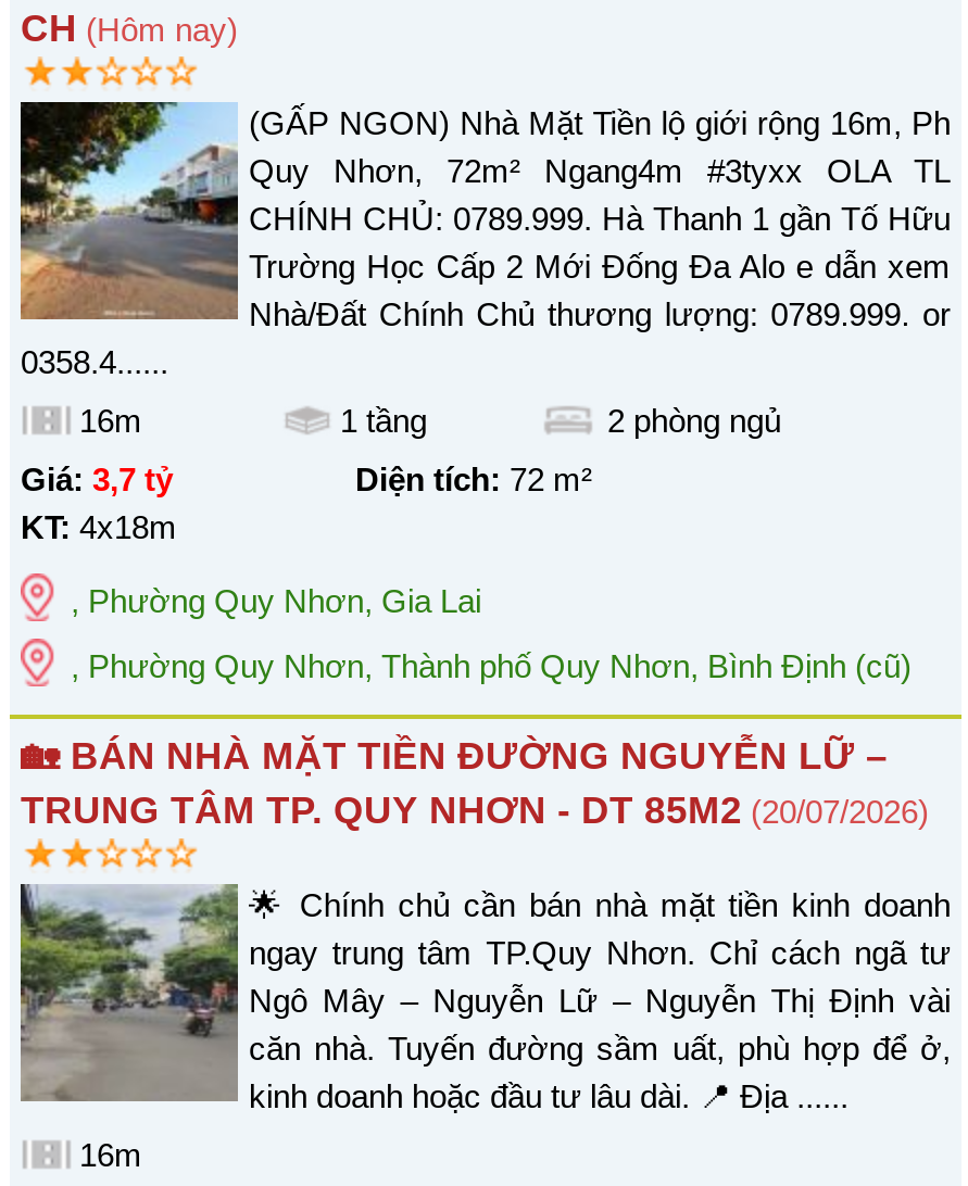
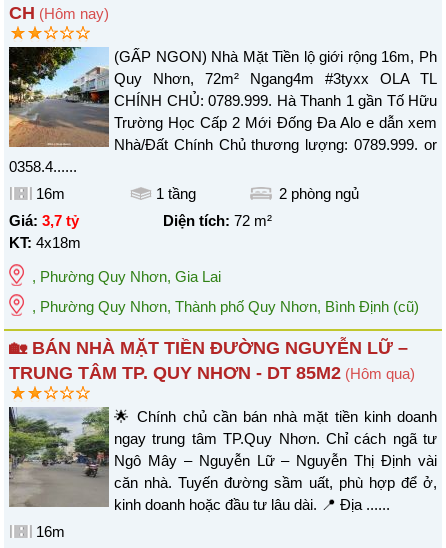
- TRUNG TÂM TP. QUY NHƠN - DT 85M2 (20/07/2026)
+ TRUNG TÂM TP. QUY NHƠN - DT 85M2 (Hôm qua)
